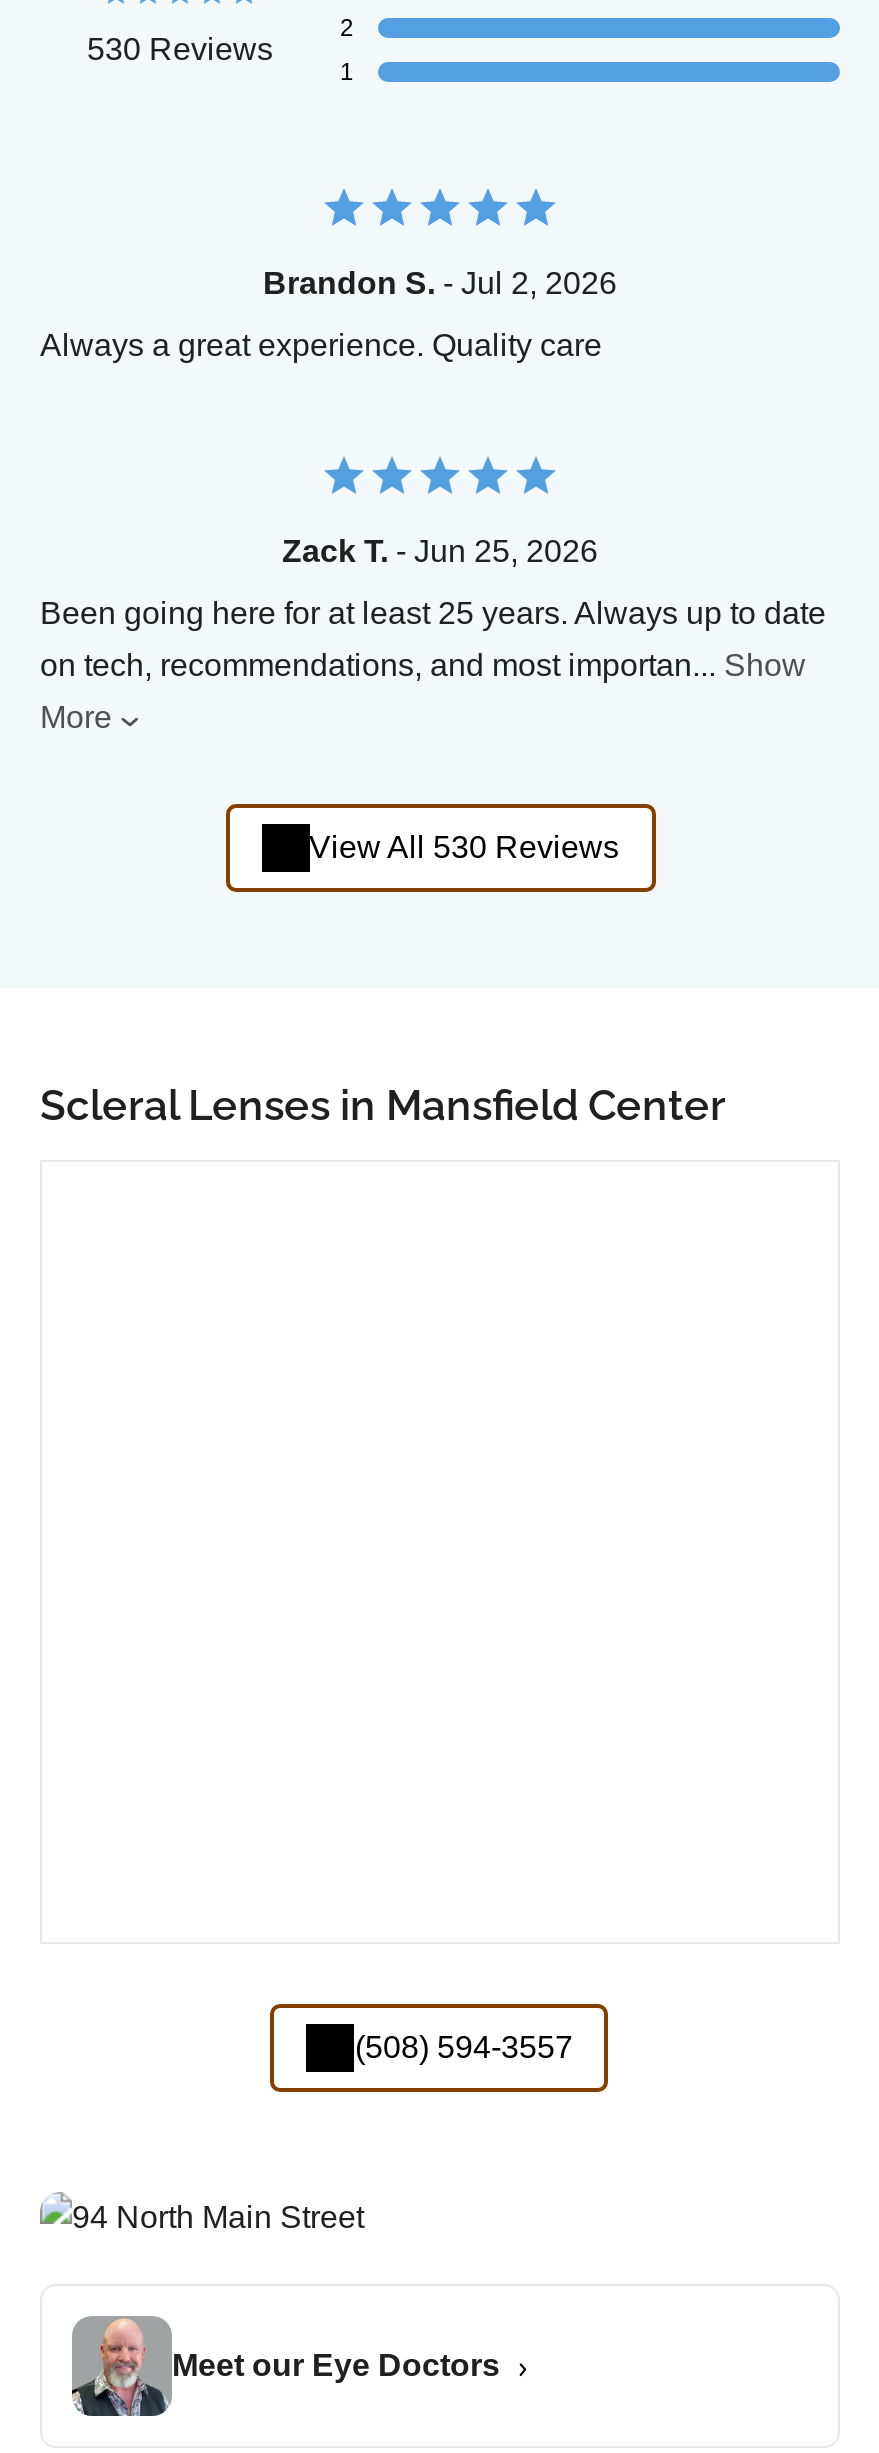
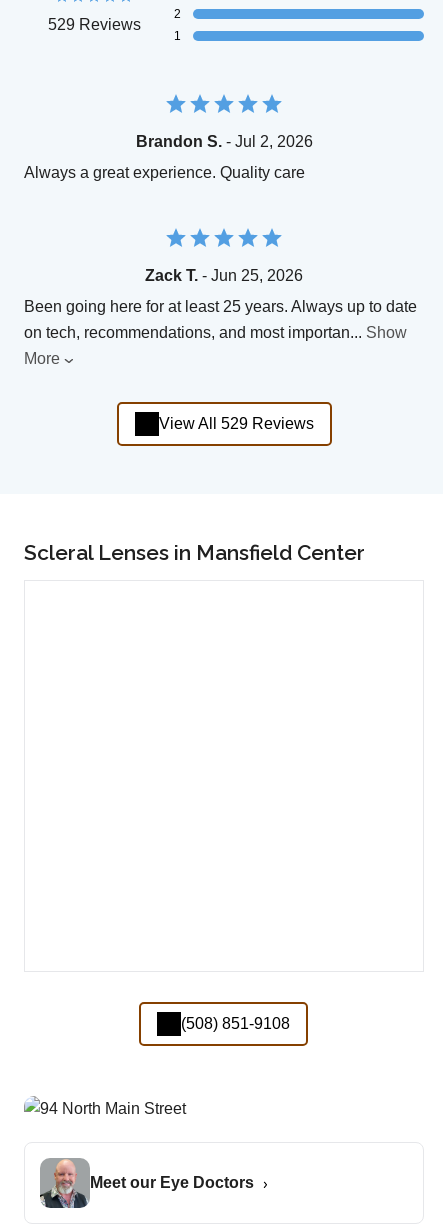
- 530 Reviews
+ 529 Reviews

- View All 530 Reviews
+ View All 529 Reviews

- (508) 594-3557
+ (508) 851-9108
